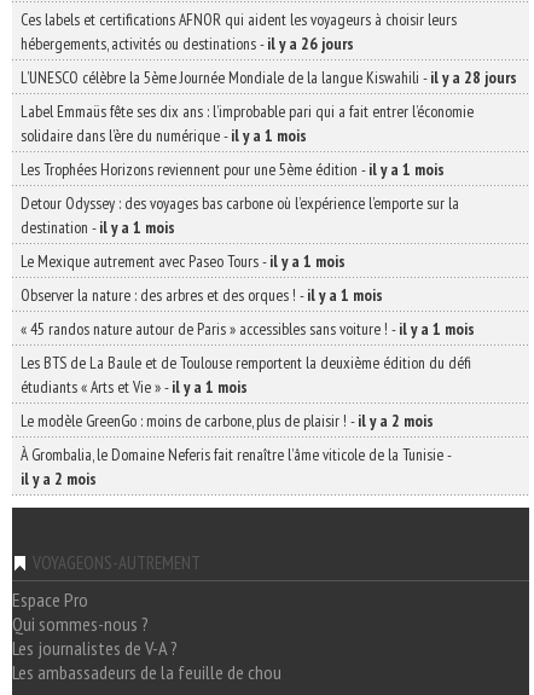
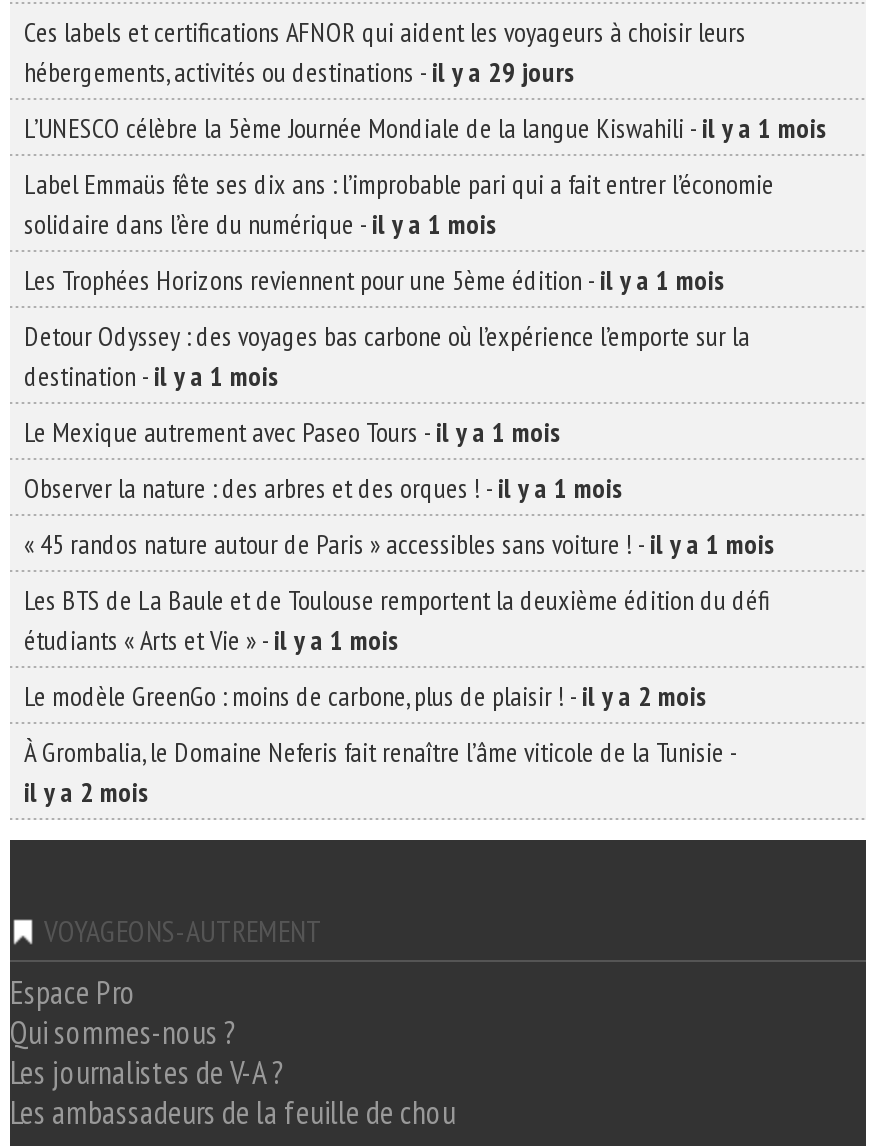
- hébergements, activités ou destinations - il y a 26 jours
+ hébergements, activités ou destinations - il y a 29 jours

- L’UNESCO célèbre la 5ème Journée Mondiale de la langue Kiswahili - il y a 28 jours
+ L’UNESCO célèbre la 5ème Journée Mondiale de la langue Kiswahili - il y a 1 mois
